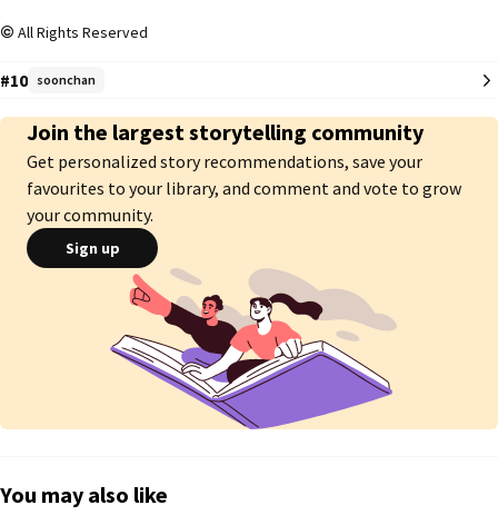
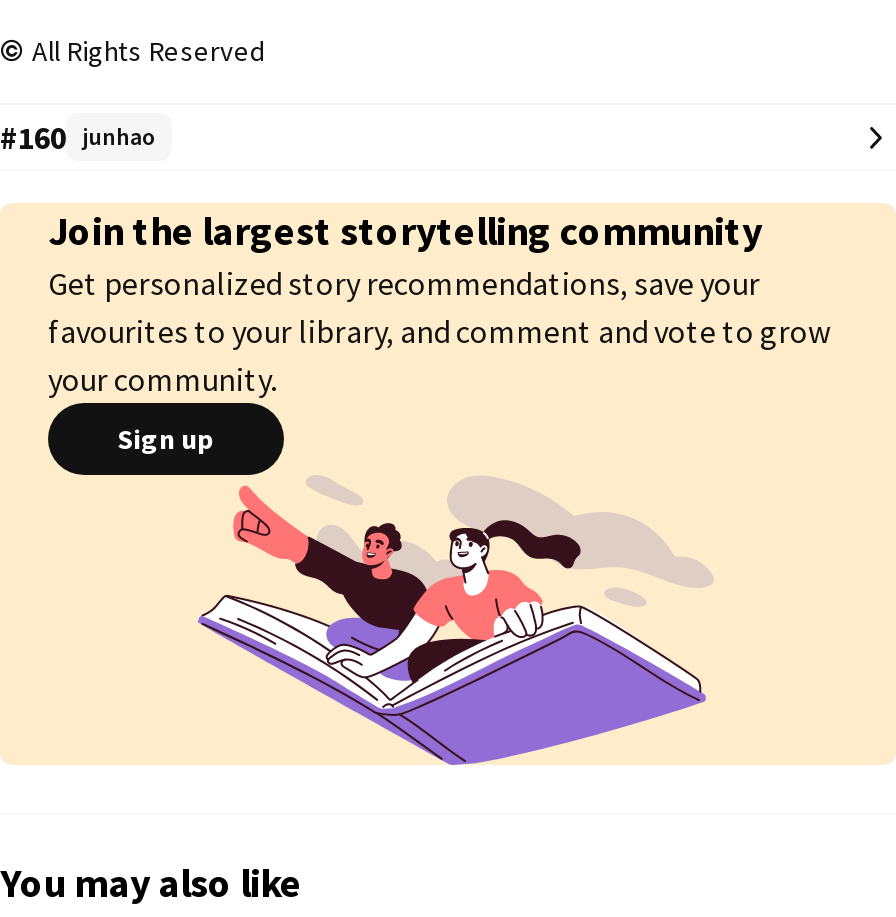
- #10 soonchan
+ #160 junhao
